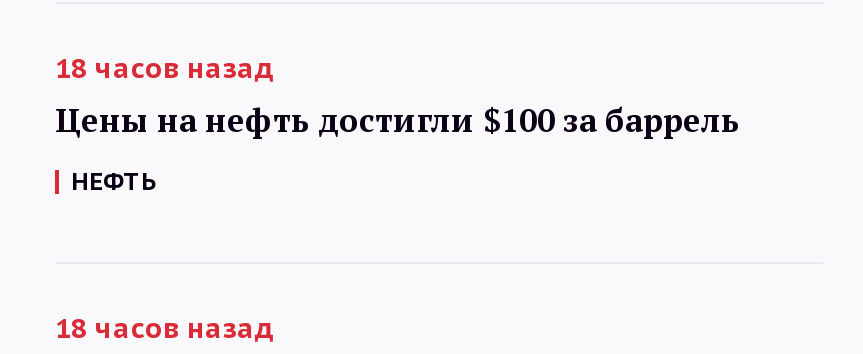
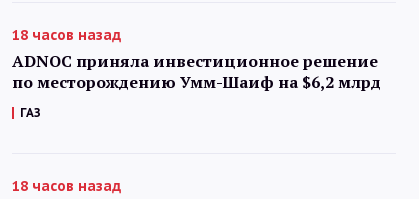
- Цены на нефть достигли $100 за баррель
+ ADNOC приняла инвестиционное решение
+ по месторождению Умм-Шаиф на $6,2 млрд

- НЕФТЬ
+ ГАЗ
